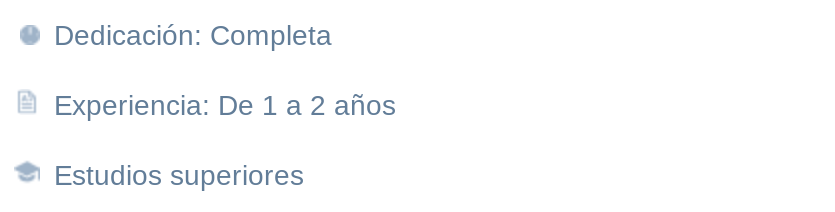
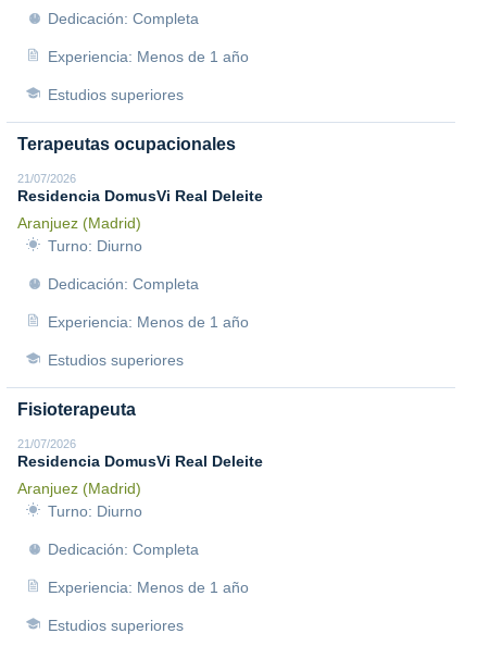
- Experiencia: De 1 a 2 años
+ Experiencia: Menos de 1 año
+ Estudios superiores
+ Terapeutas ocupacionales
+ 21/07/2026
+ Residencia DomusVi Real Deleite
+ Aranjuez (Madrid)
+ Turno: Diurno
+ Dedicación: Completa
+ Experiencia: Menos de 1 año
+ Estudios superiores
+ Fisioterapeuta
+ 21/07/2026
+ Residencia DomusVi Real Deleite
+ Aranjuez (Madrid)
+ Turno: Diurno
+ Dedicación: Completa
+ Experiencia: Menos de 1 año
